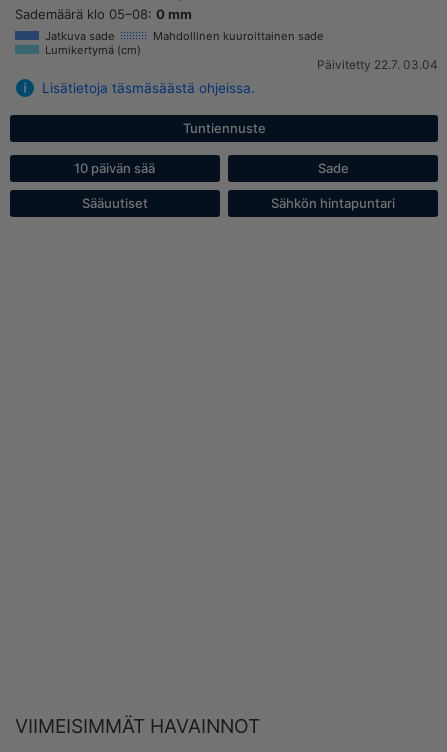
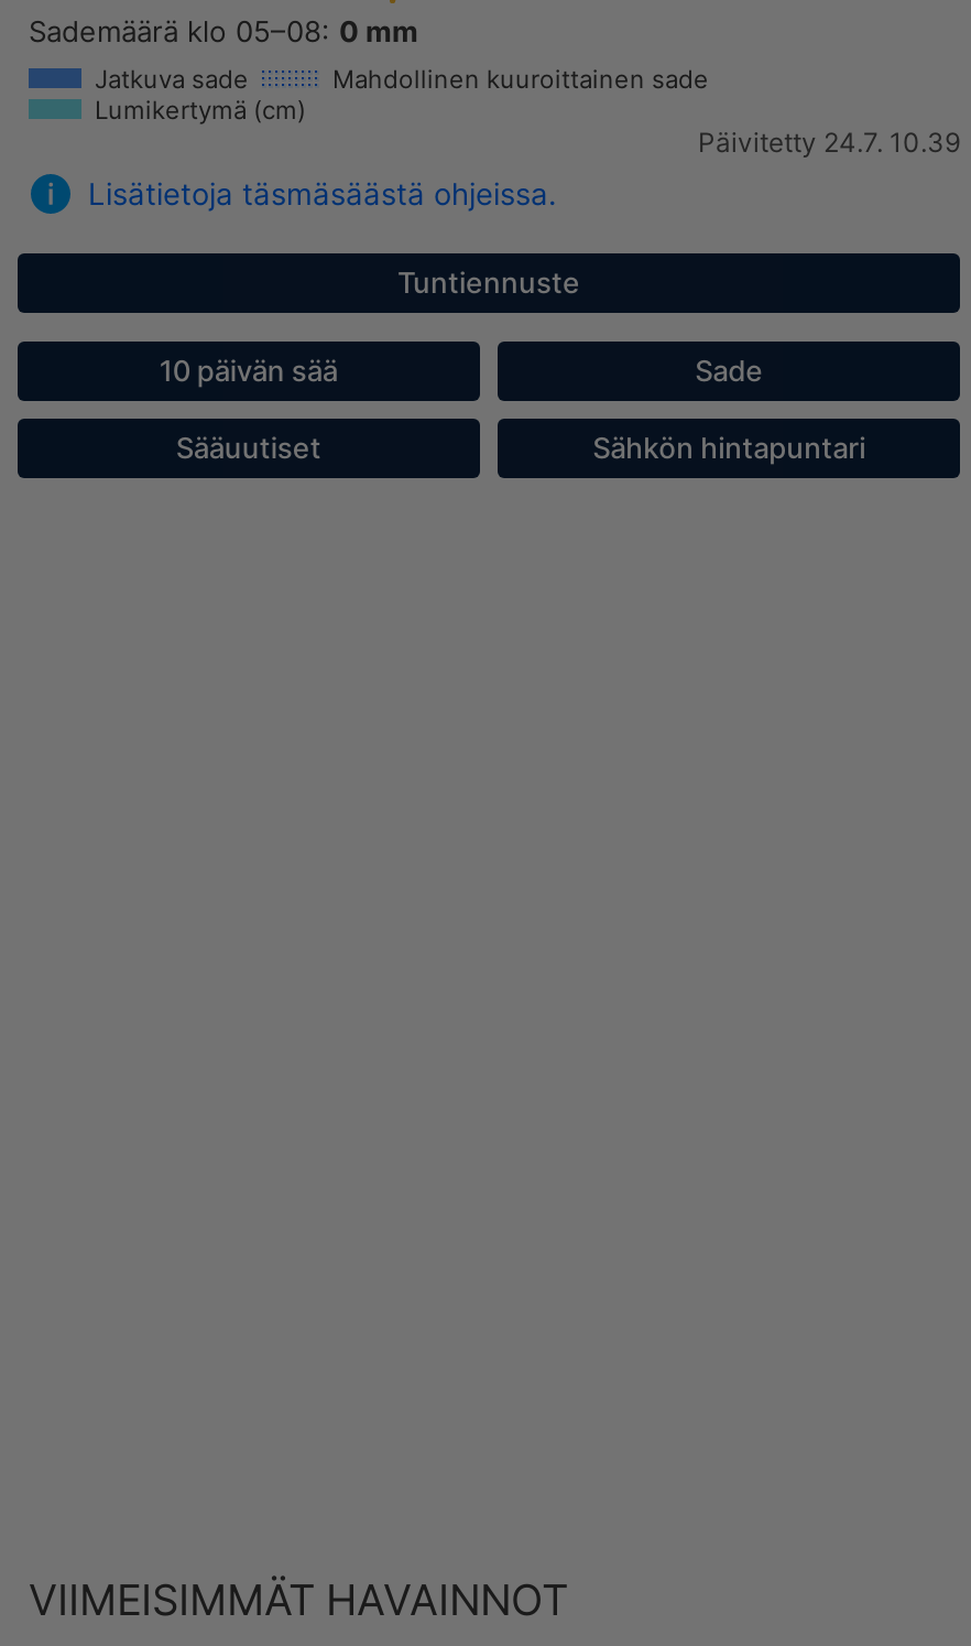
- Päivitetty 22.7. 03.04
+ Päivitetty 24.7. 10.39
